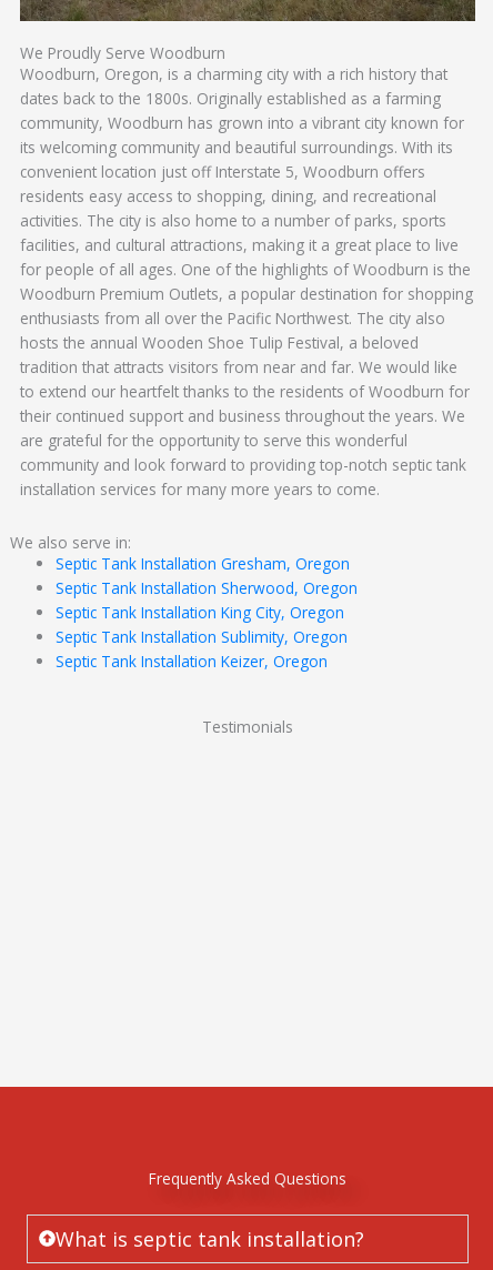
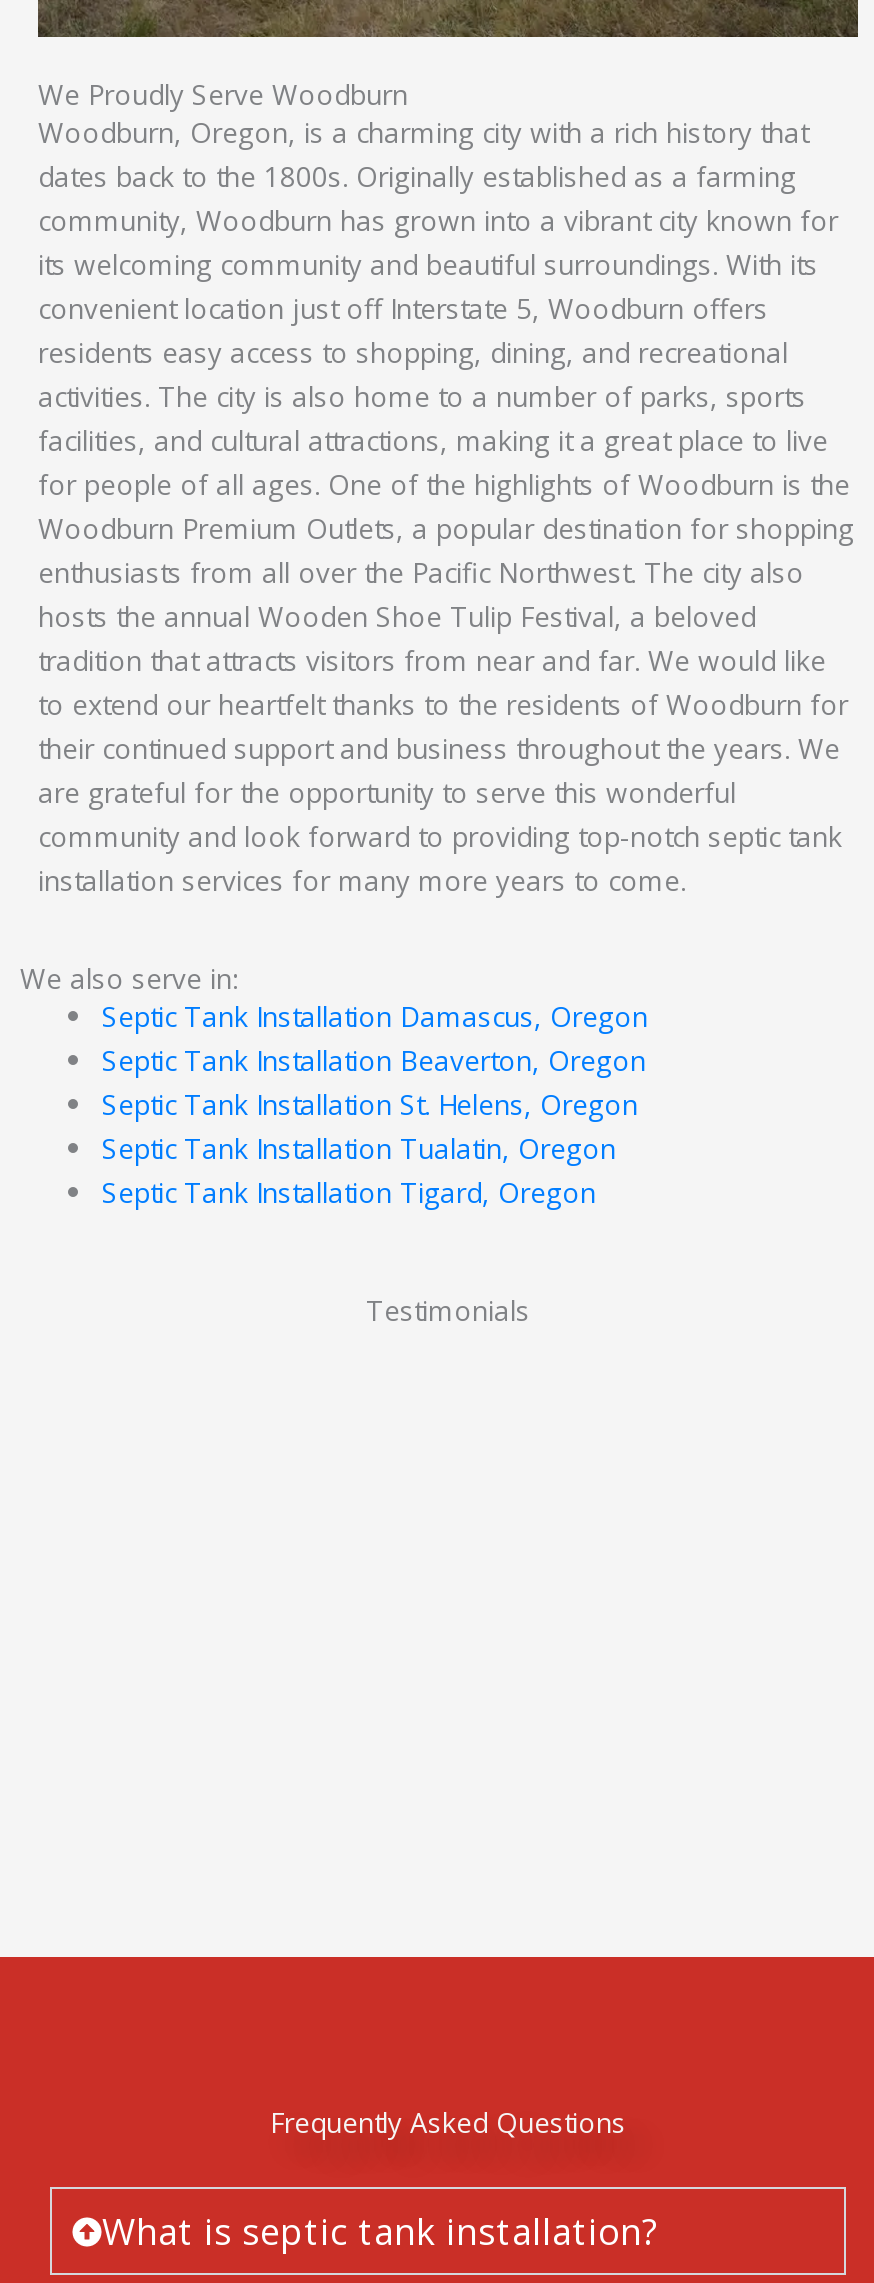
- Septic Tank Installation Gresham, Oregon
+ Septic Tank Installation Damascus, Oregon

- Septic Tank Installation Sherwood, Oregon
+ Septic Tank Installation Beaverton, Oregon

- Septic Tank Installation King City, Oregon
+ Septic Tank Installation St. Helens, Oregon

- Septic Tank Installation Sublimity, Oregon
+ Septic Tank Installation Tualatin, Oregon

- Septic Tank Installation Keizer, Oregon
+ Septic Tank Installation Tigard, Oregon
